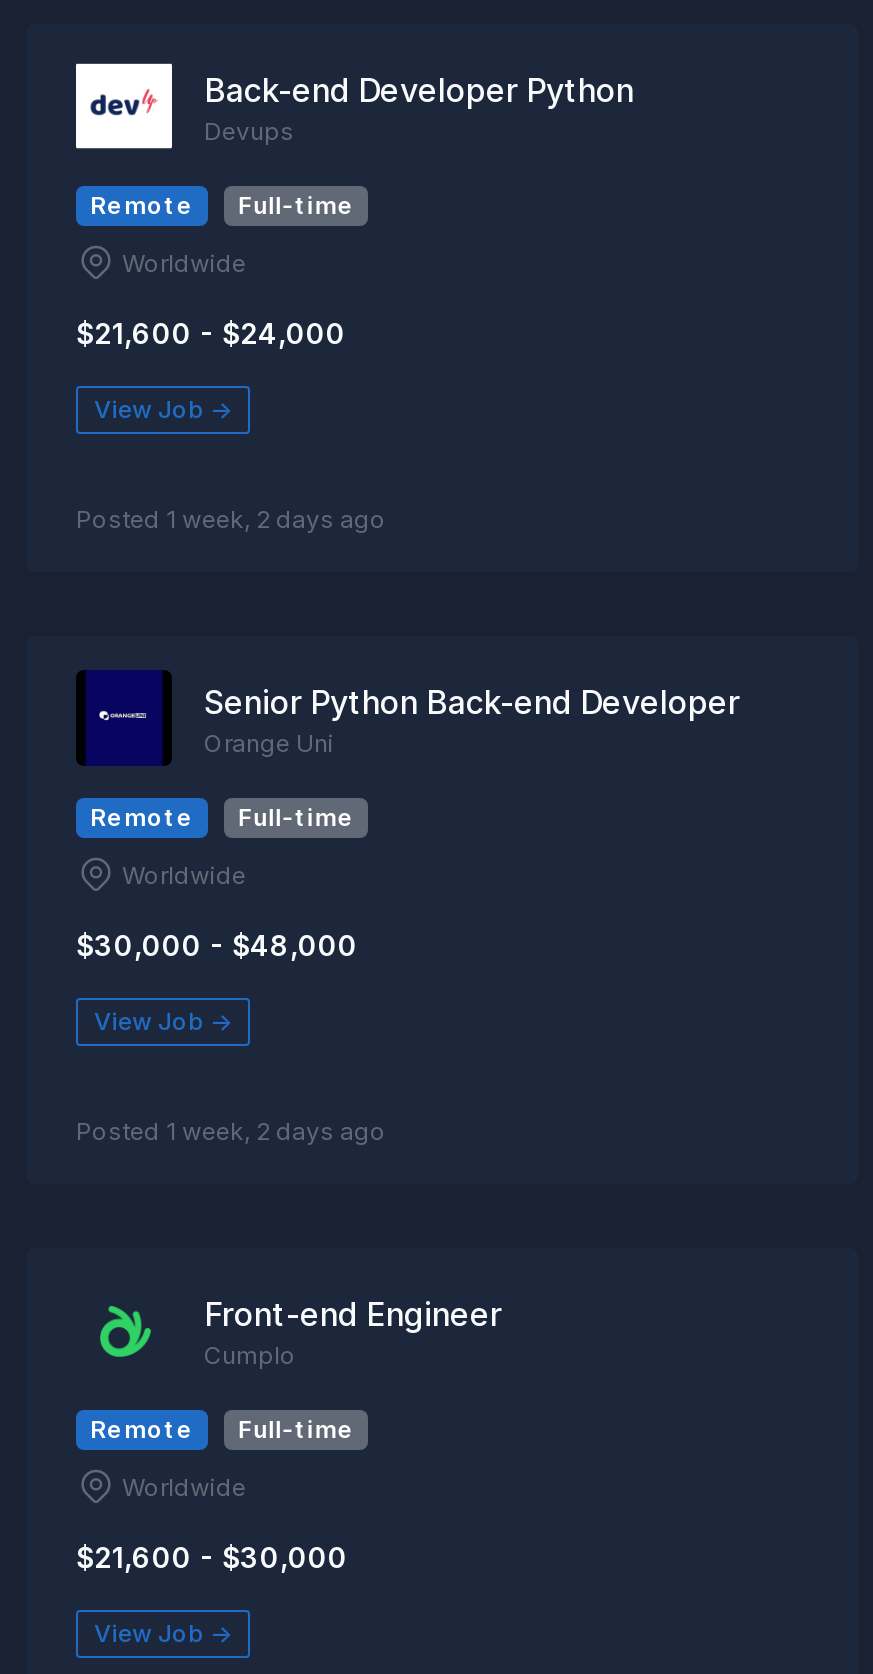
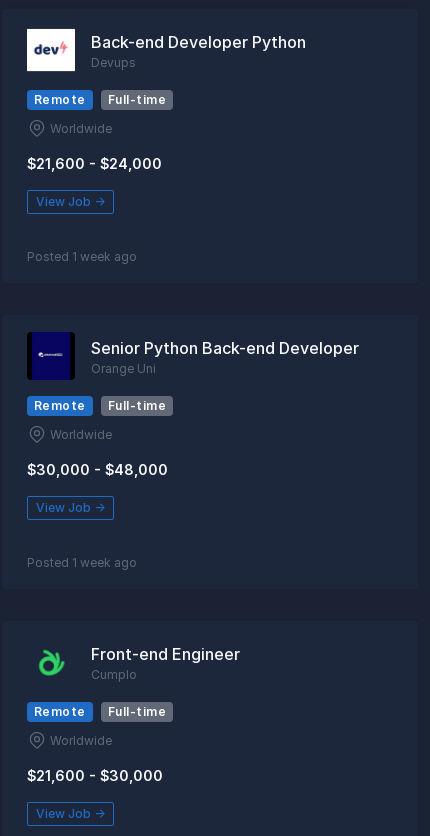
- Posted 1 week, 2 days ago
+ Posted 1 week ago

- Posted 1 week, 2 days ago
+ Posted 1 week ago
